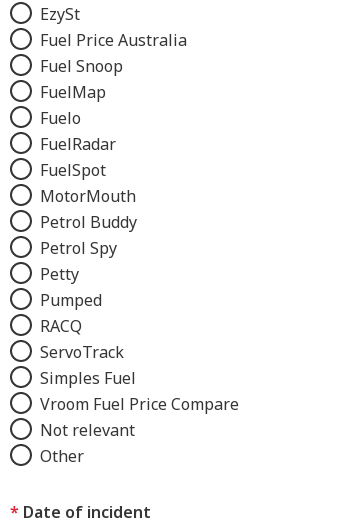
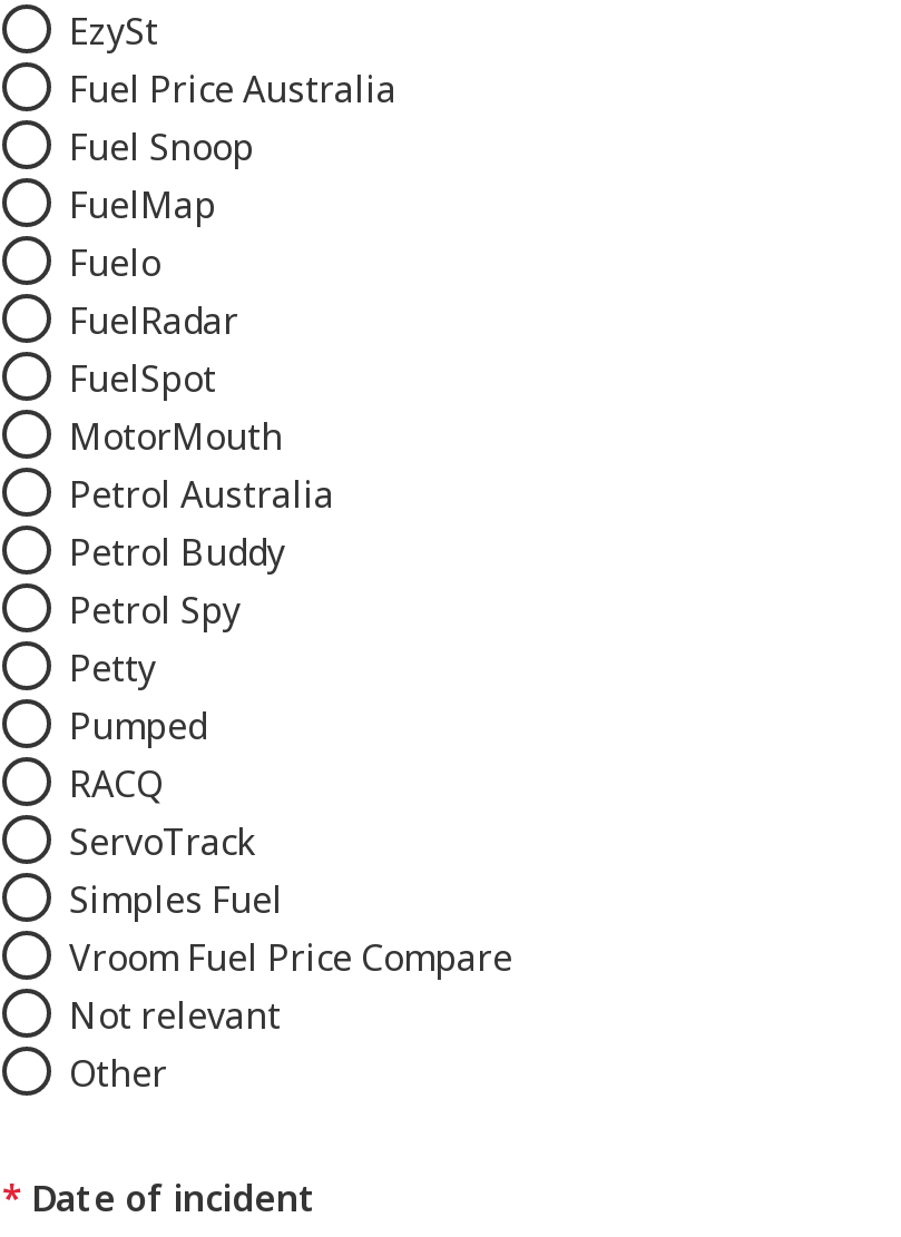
+ Petrol Australia
